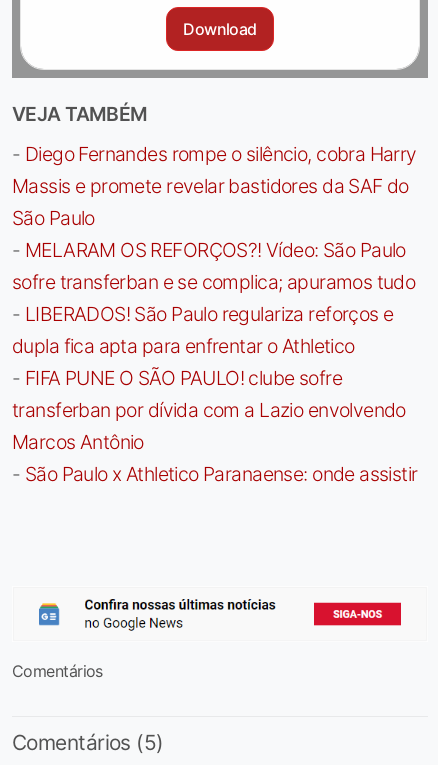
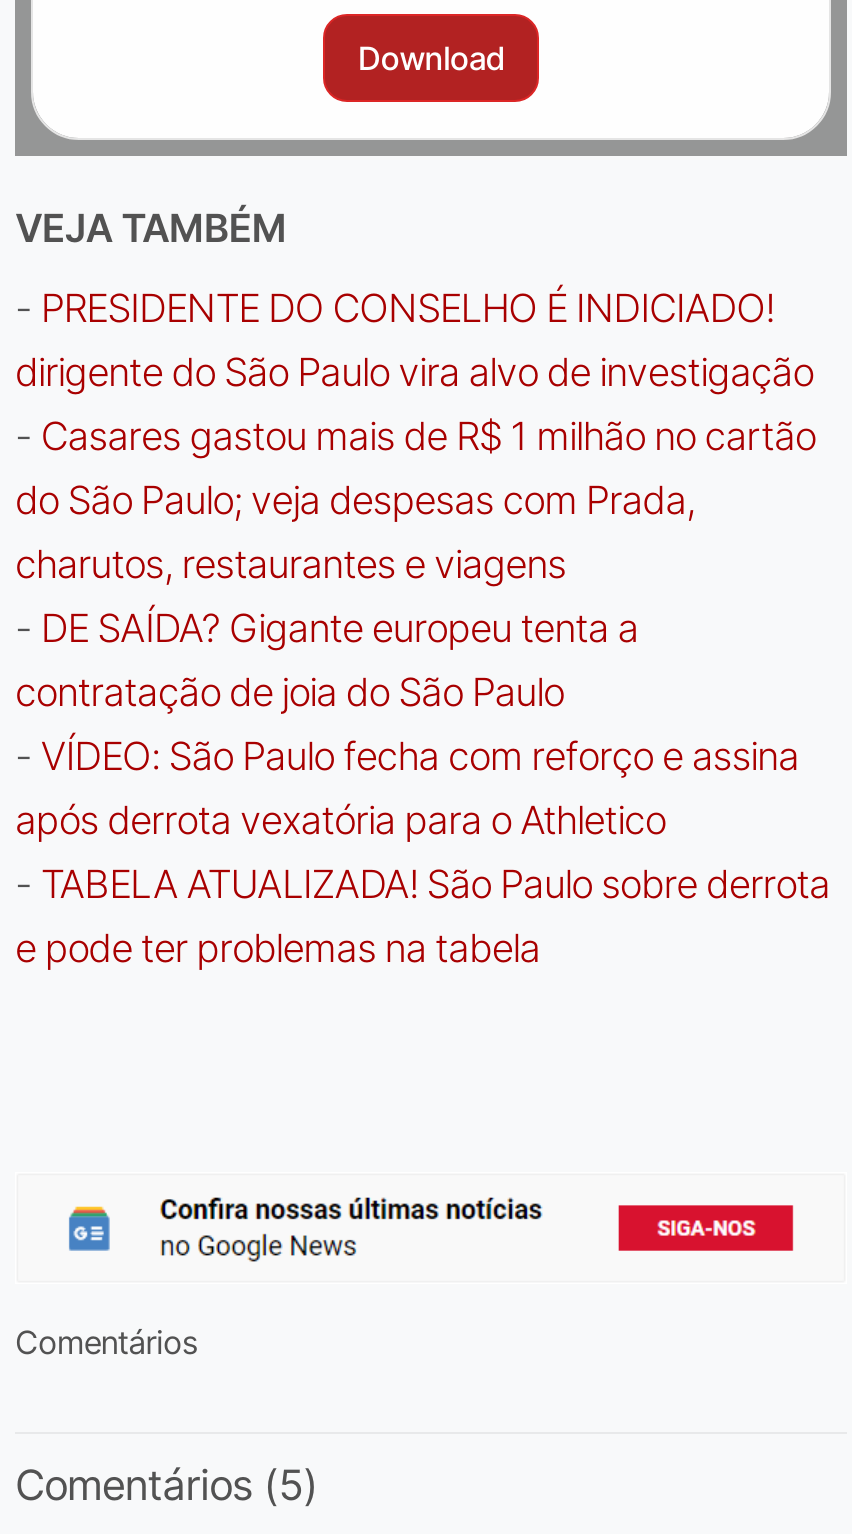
- - Diego Fernandes rompe o silêncio, cobra Harry
- Massis e promete revelar bastidores da SAF do
- São Paulo
- - MELARAM OS REFORÇOS?! Vídeo: São Paulo
- sofre transferban e se complica; apuramos tudo
- - LIBERADOS! São Paulo regulariza reforços e
- dupla fica apta para enfrentar o Athletico
- - FIFA PUNE O SÃO PAULO! clube sofre
- transferban por dívida com a Lazio envolvendo
- Marcos Antônio
- - São Paulo x Athletico Paranaense: onde assistir
+ - PRESIDENTE DO CONSELHO É INDICIADO!
+ dirigente do São Paulo vira alvo de investigação
+ - Casares gastou mais de R$ 1 milhão no cartão
+ do São Paulo; veja despesas com Prada,
+ charutos, restaurantes e viagens
+ - DE SAÍDA? Gigante europeu tenta a
+ contratação de joia do São Paulo
+ - VÍDEO: São Paulo fecha com reforço e assina
+ após derrota vexatória para o Athletico
+ - TABELA ATUALIZADA! São Paulo sobre derrota
+ e pode ter problemas na tabela
